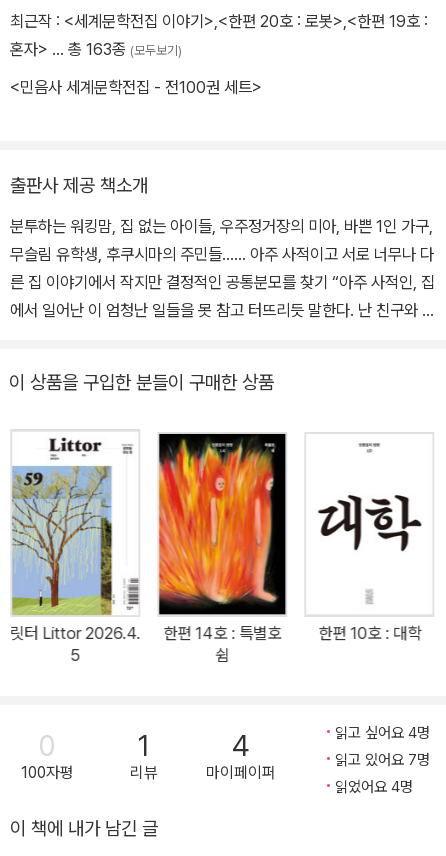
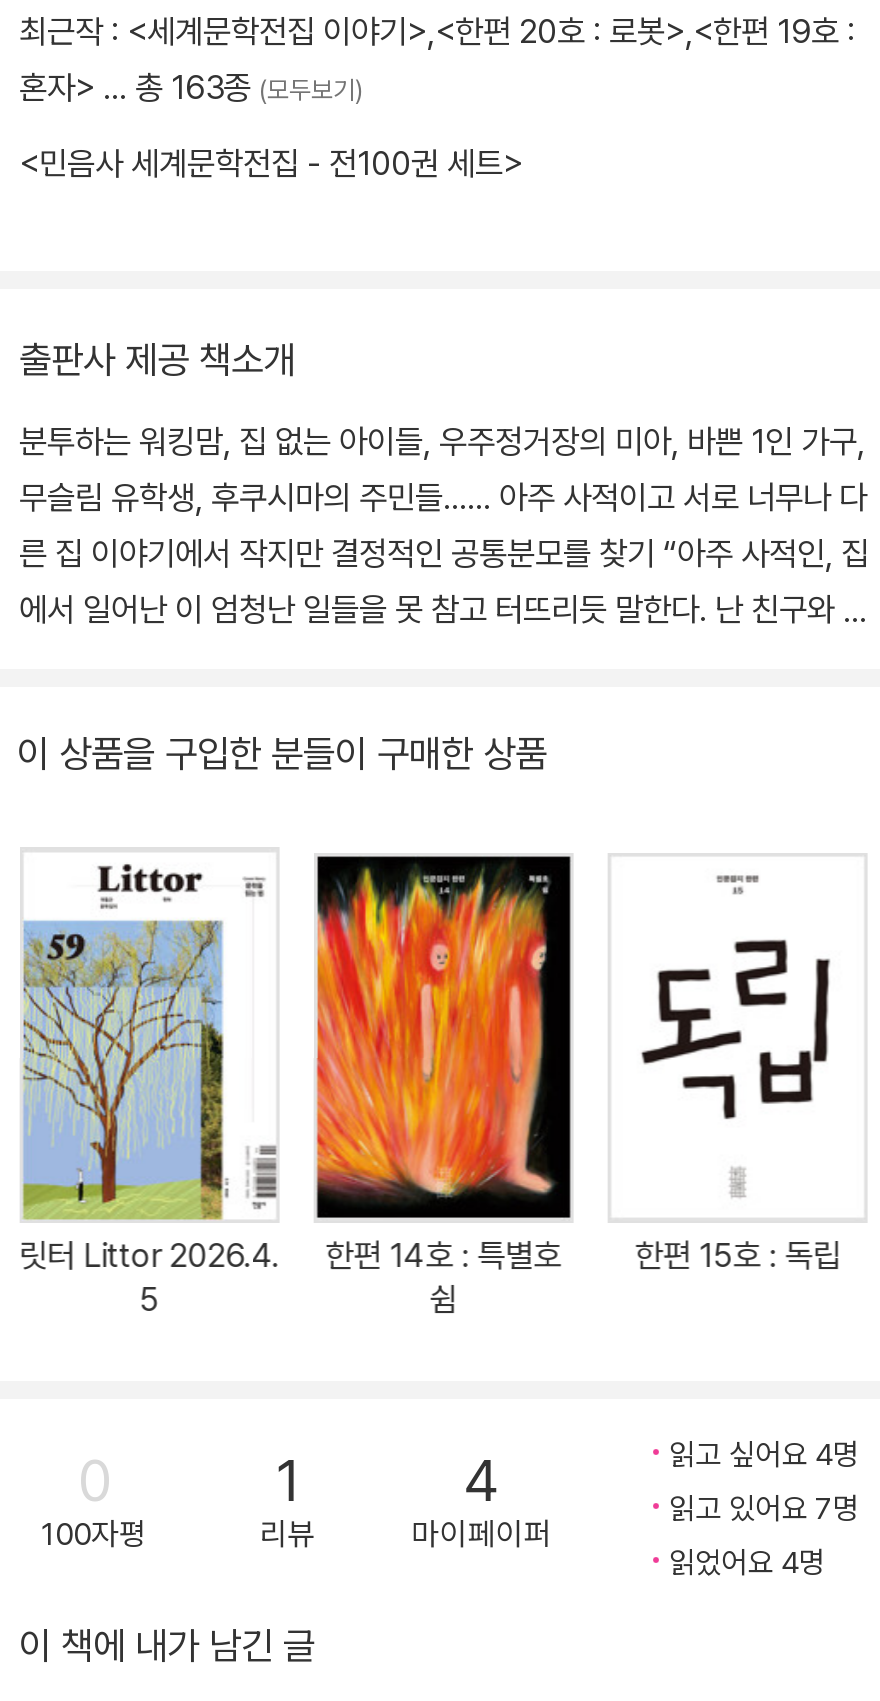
- 릿터 Littor 2026.4. 한편 14호 : 특별호 한편 10호 : 대학
+ 릿터 Littor 2026.4. 한편 14호 : 특별호 한편 15호 : 독립
